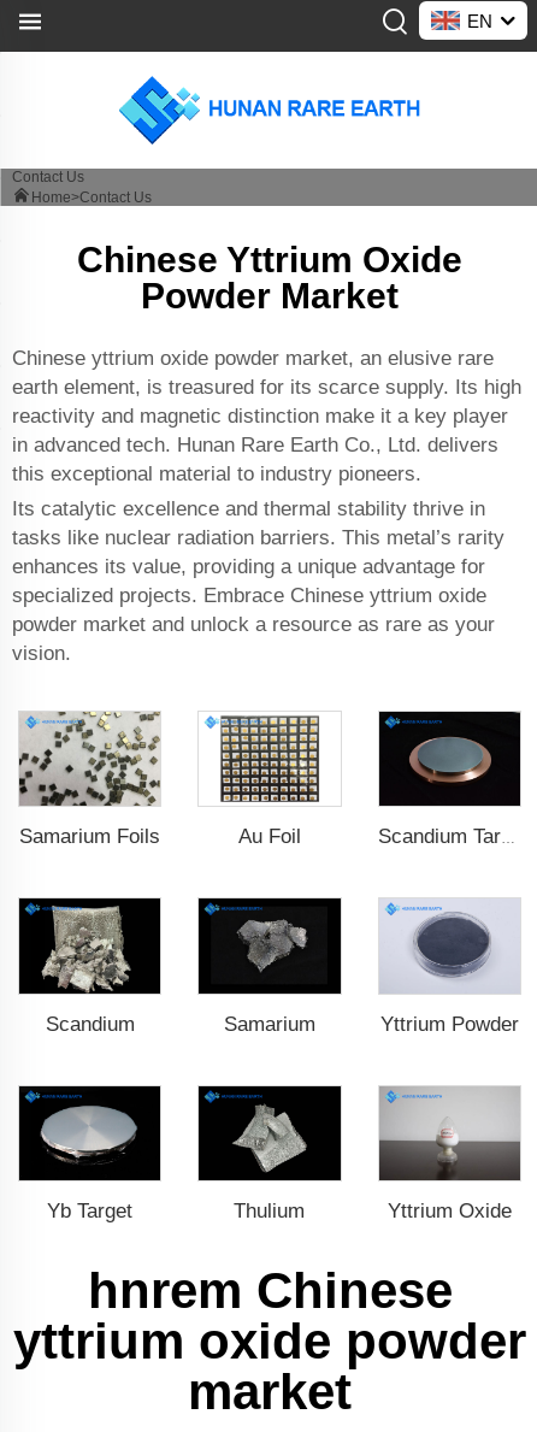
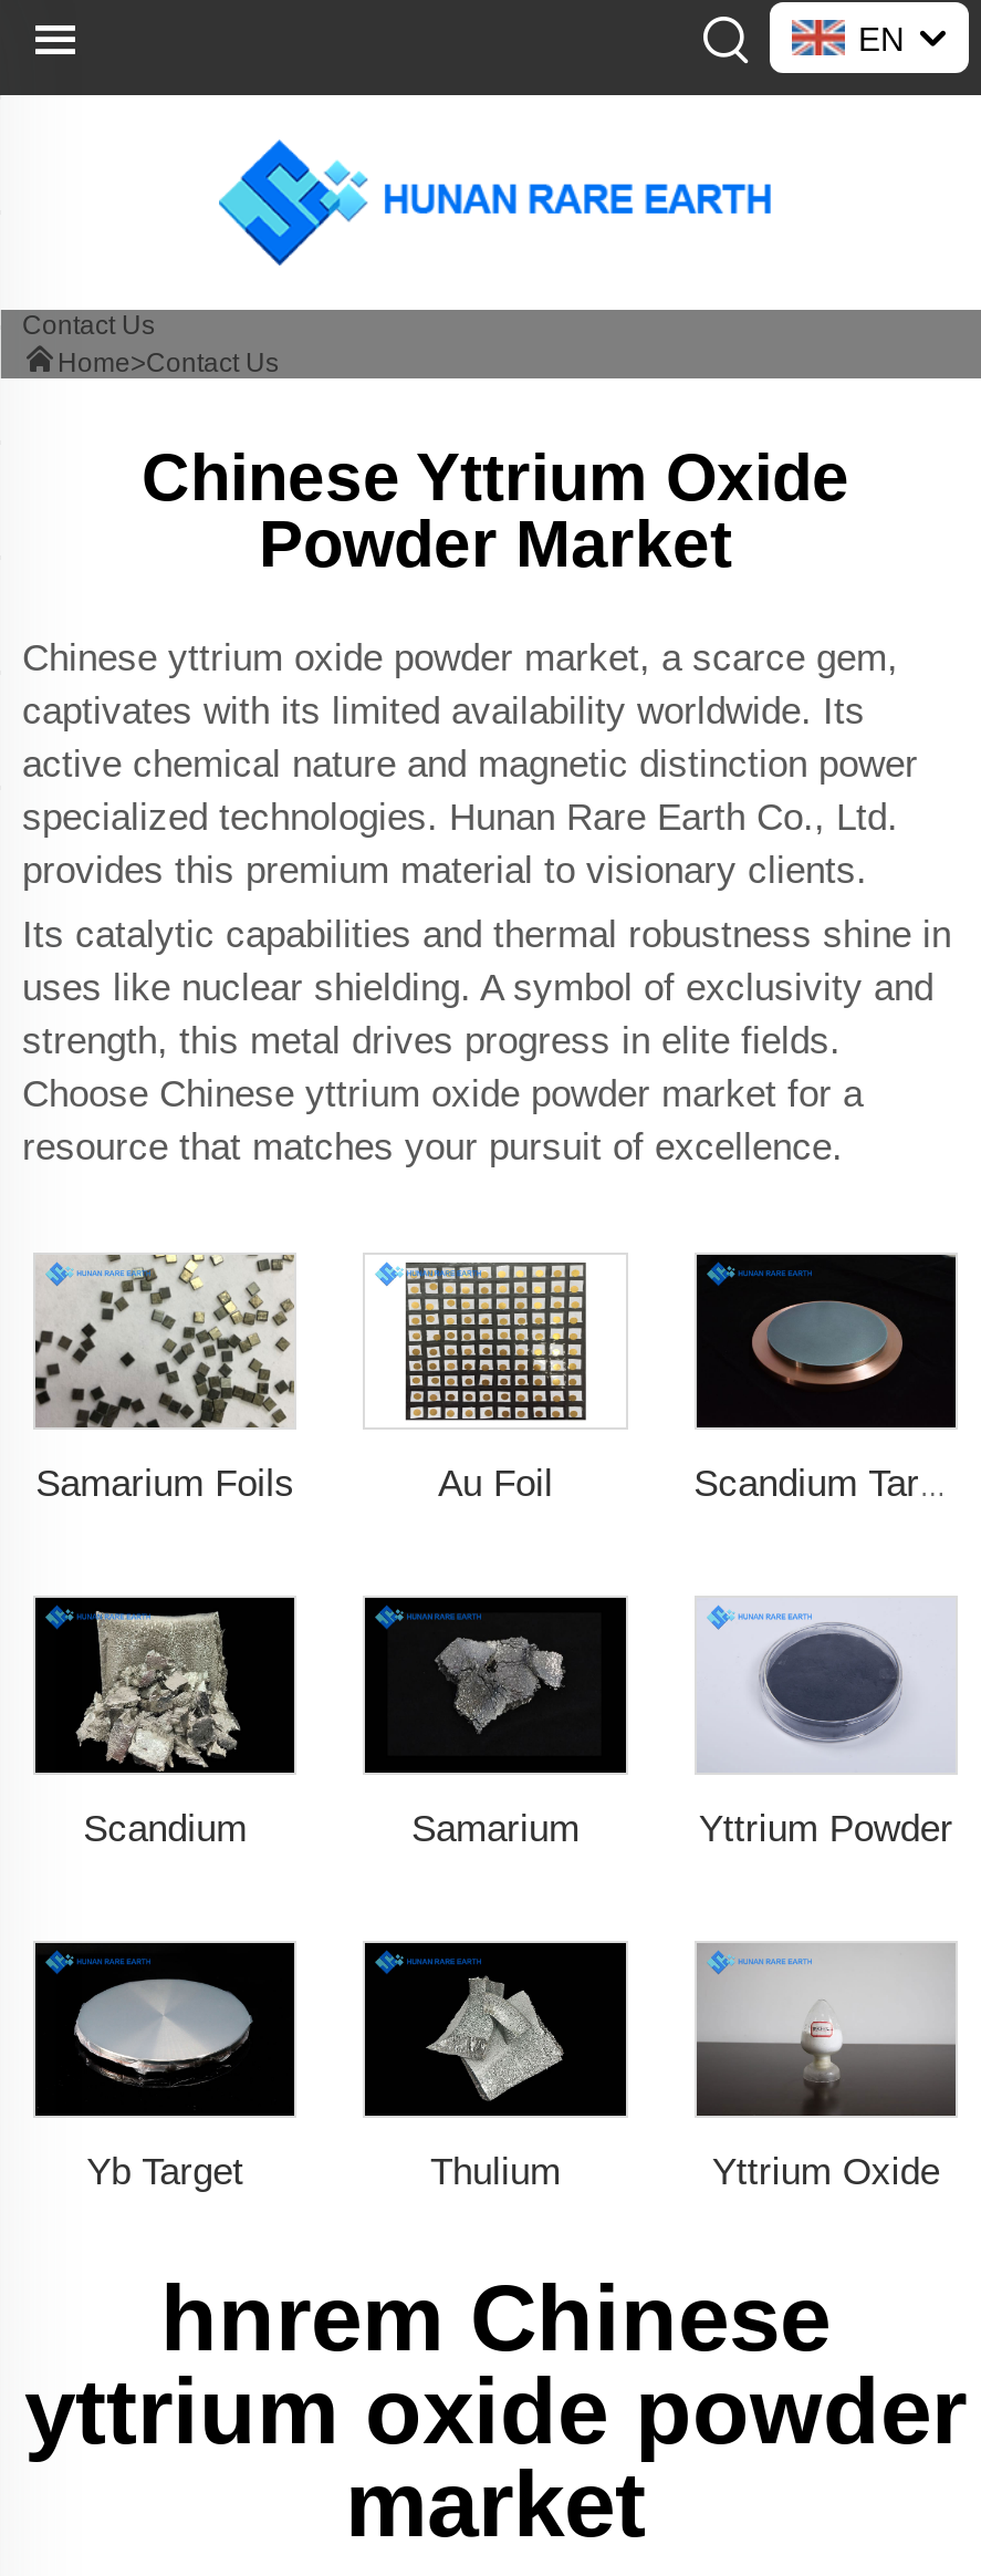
- Chinese yttrium oxide powder market, an elusive rare
- earth element, is treasured for its scarce supply. Its high
- reactivity and magnetic distinction make it a key player
- in advanced tech. Hunan Rare Earth Co., Ltd. delivers
- this exceptional material to industry pioneers.
+ Chinese yttrium oxide powder market, a scarce gem,
+ captivates with its limited availability worldwide. Its
+ active chemical nature and magnetic distinction power
+ specialized technologies. Hunan Rare Earth Co., Ltd.
+ provides this premium material to visionary clients.

- Its catalytic excellence and thermal stability thrive in
- tasks like nuclear radiation barriers. This metal’s rarity
- enhances its value, providing a unique advantage for
- specialized projects. Embrace Chinese yttrium oxide
- powder market and unlock a resource as rare as your
- vision.
+ Its catalytic capabilities and thermal robustness shine in
+ uses like nuclear shielding. A symbol of exclusivity and
+ strength, this metal drives progress in elite fields.
+ Choose Chinese yttrium oxide powder market for a
+ resource that matches your pursuit of excellence.
